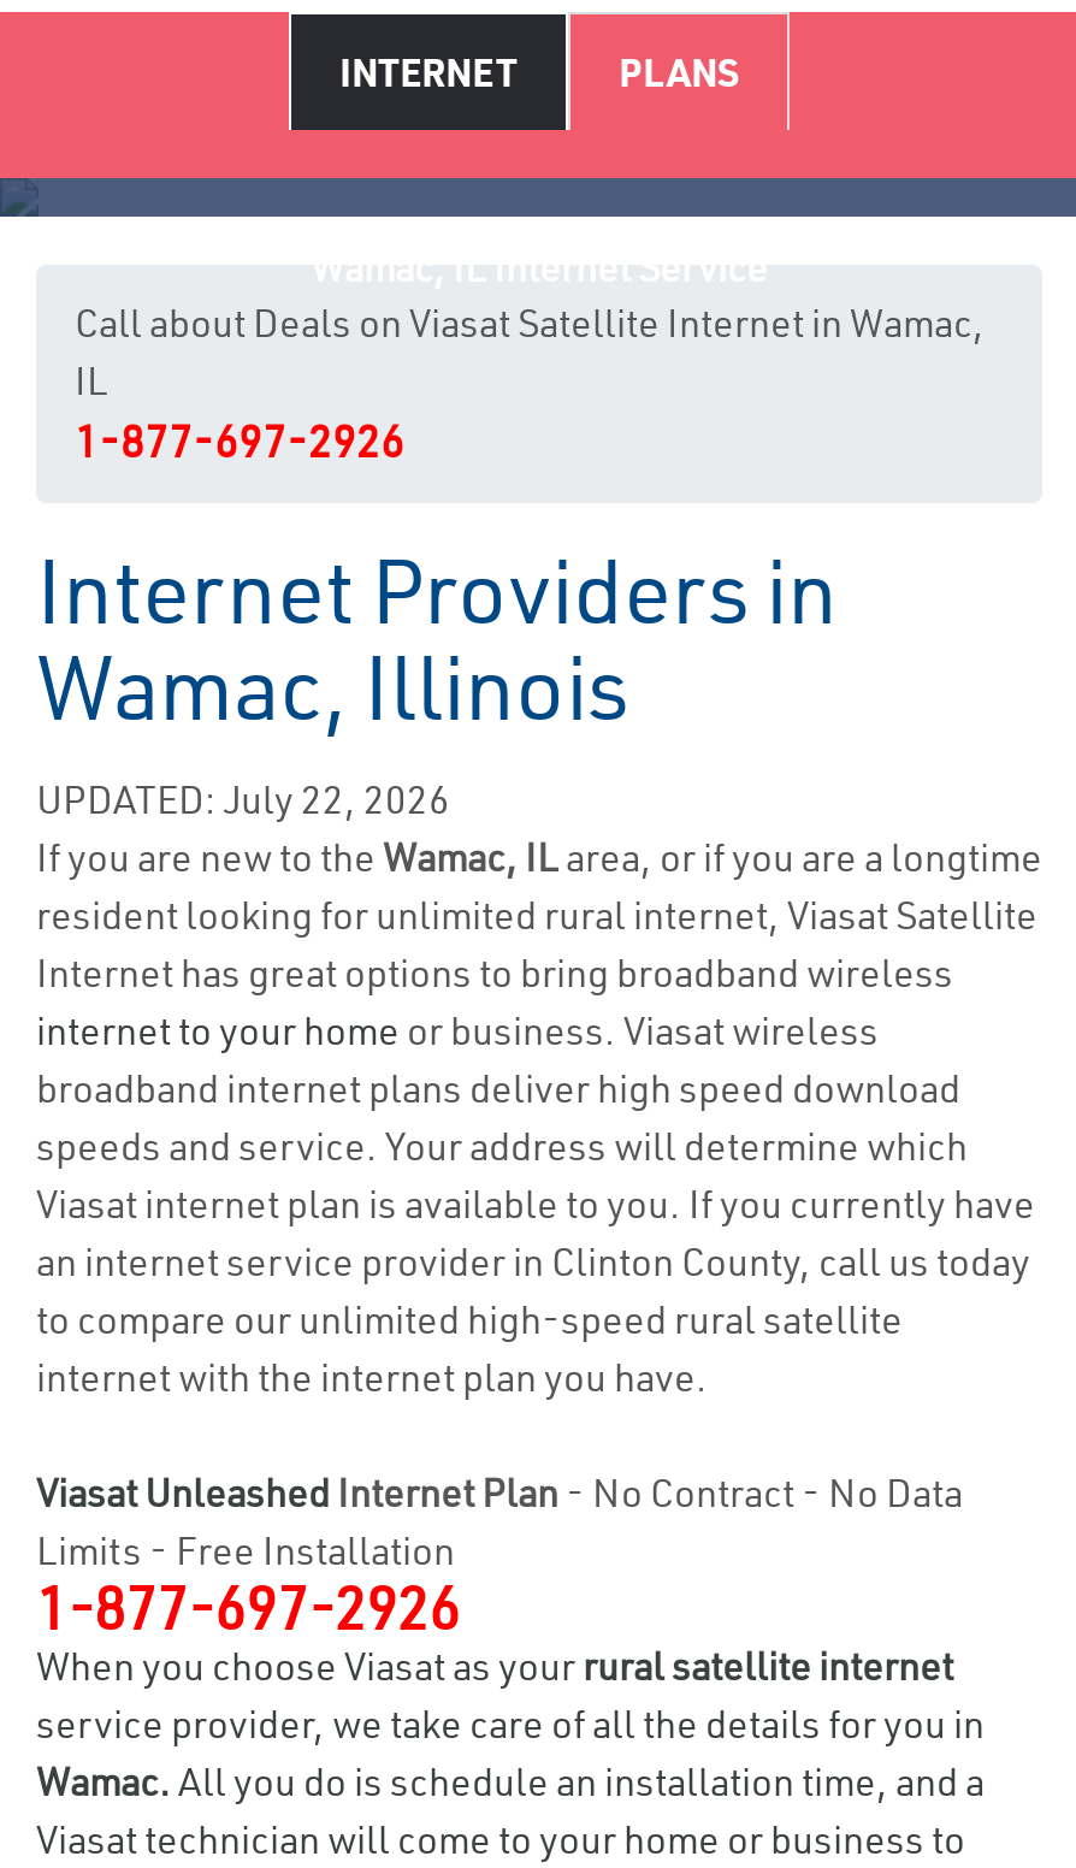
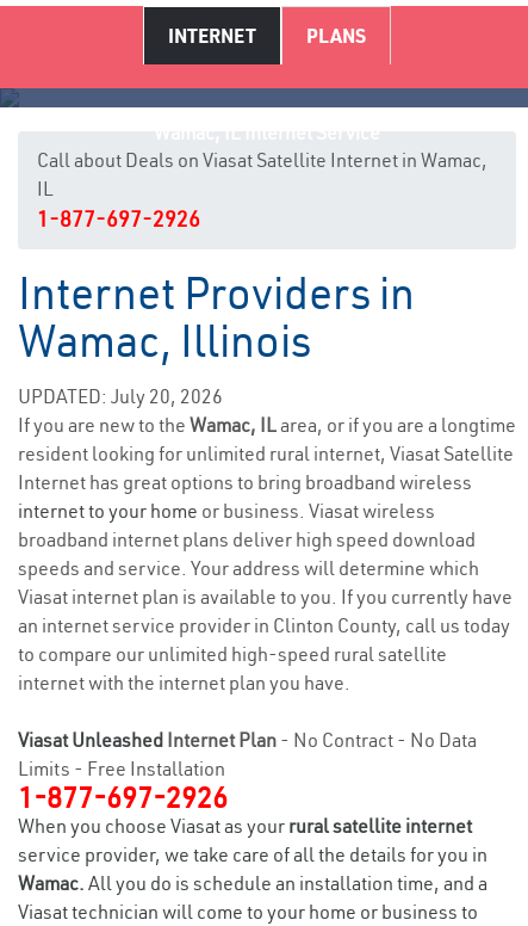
- UPDATED: July 22, 2026
+ UPDATED: July 20, 2026
